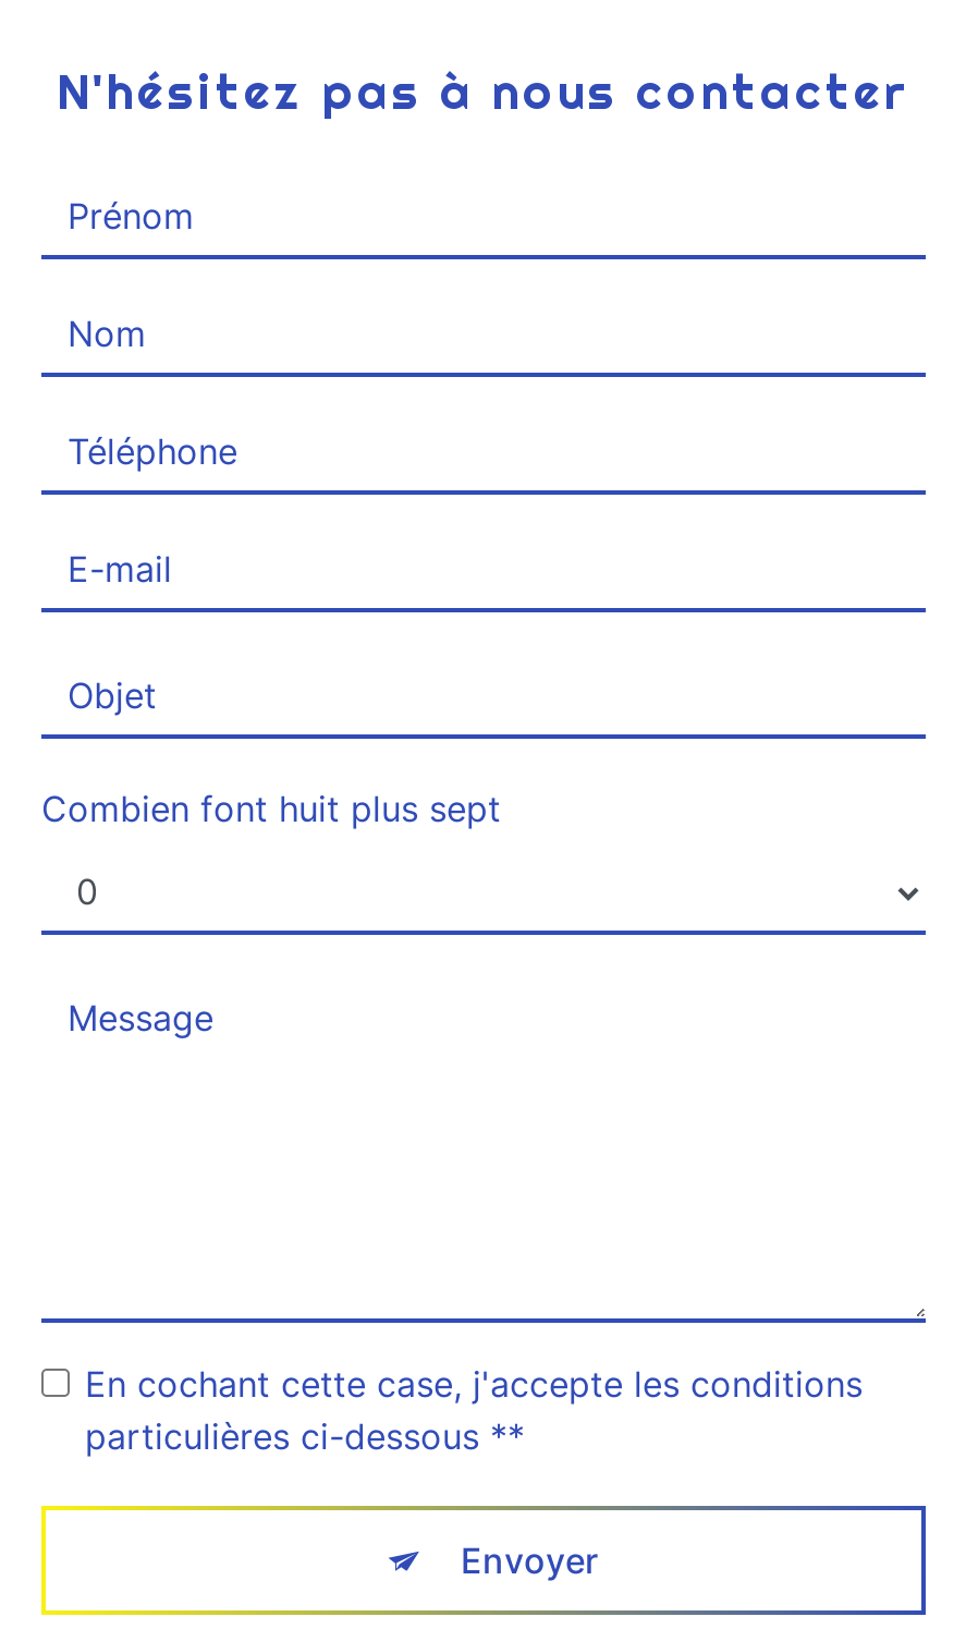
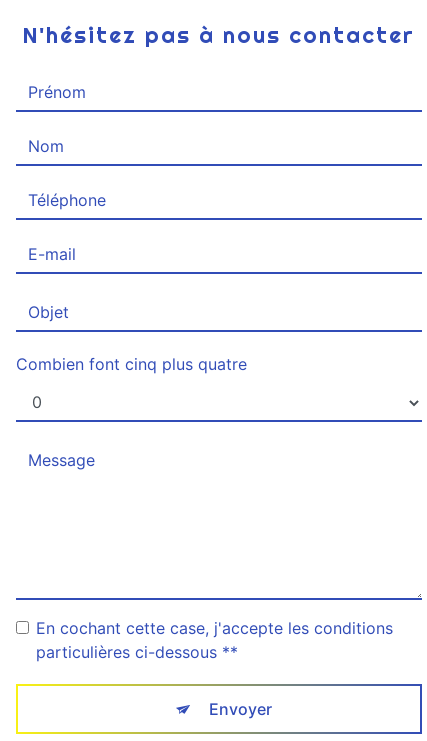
- Combien font huit plus sept
+ Combien font cinq plus quatre
